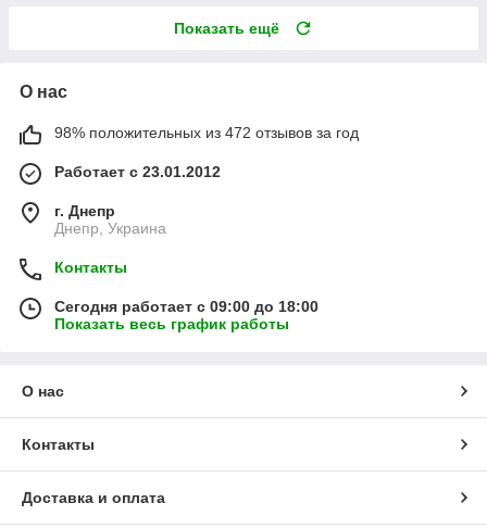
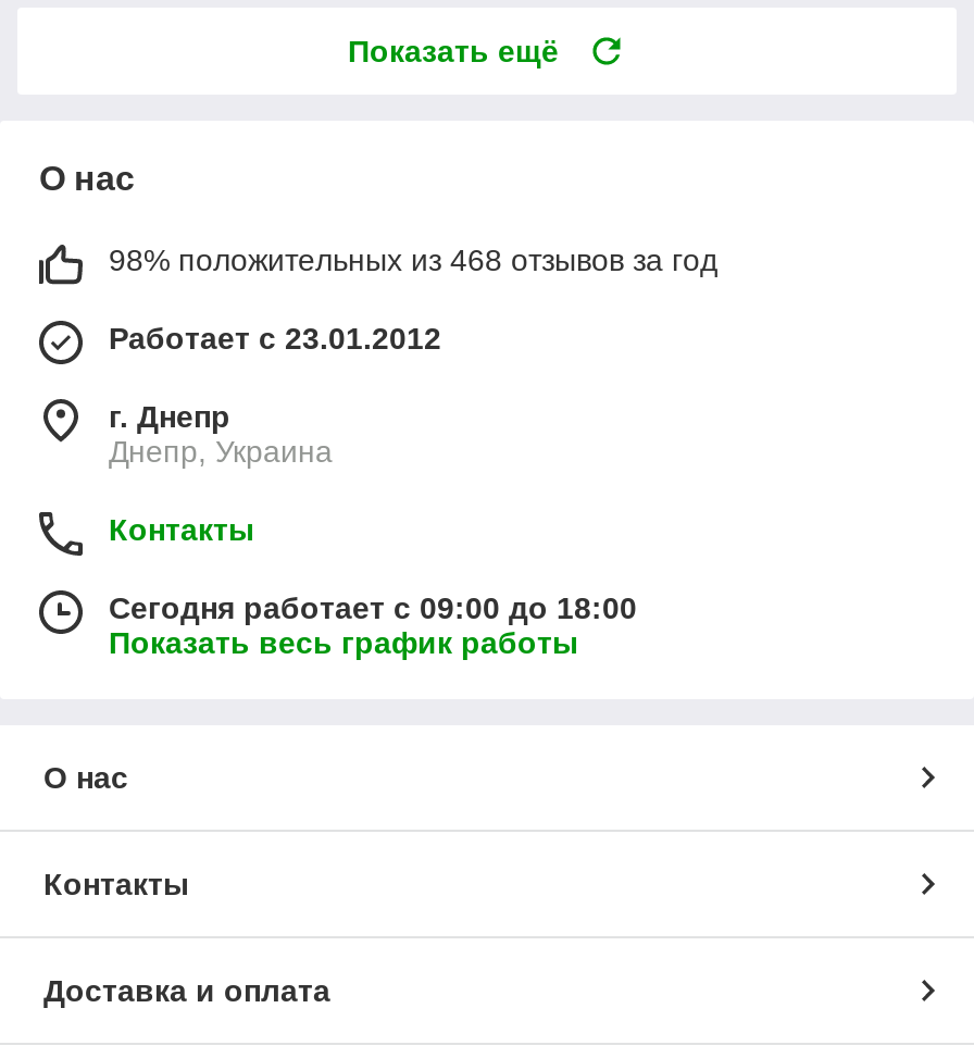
- 98% положительных из 472 отзывов за год
+ 98% положительных из 468 отзывов за год
